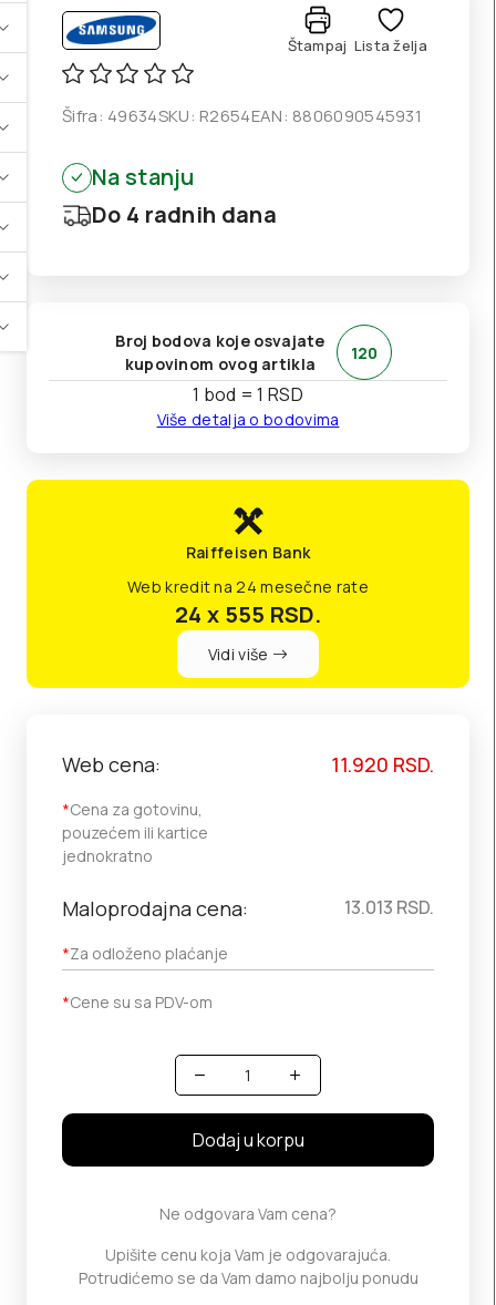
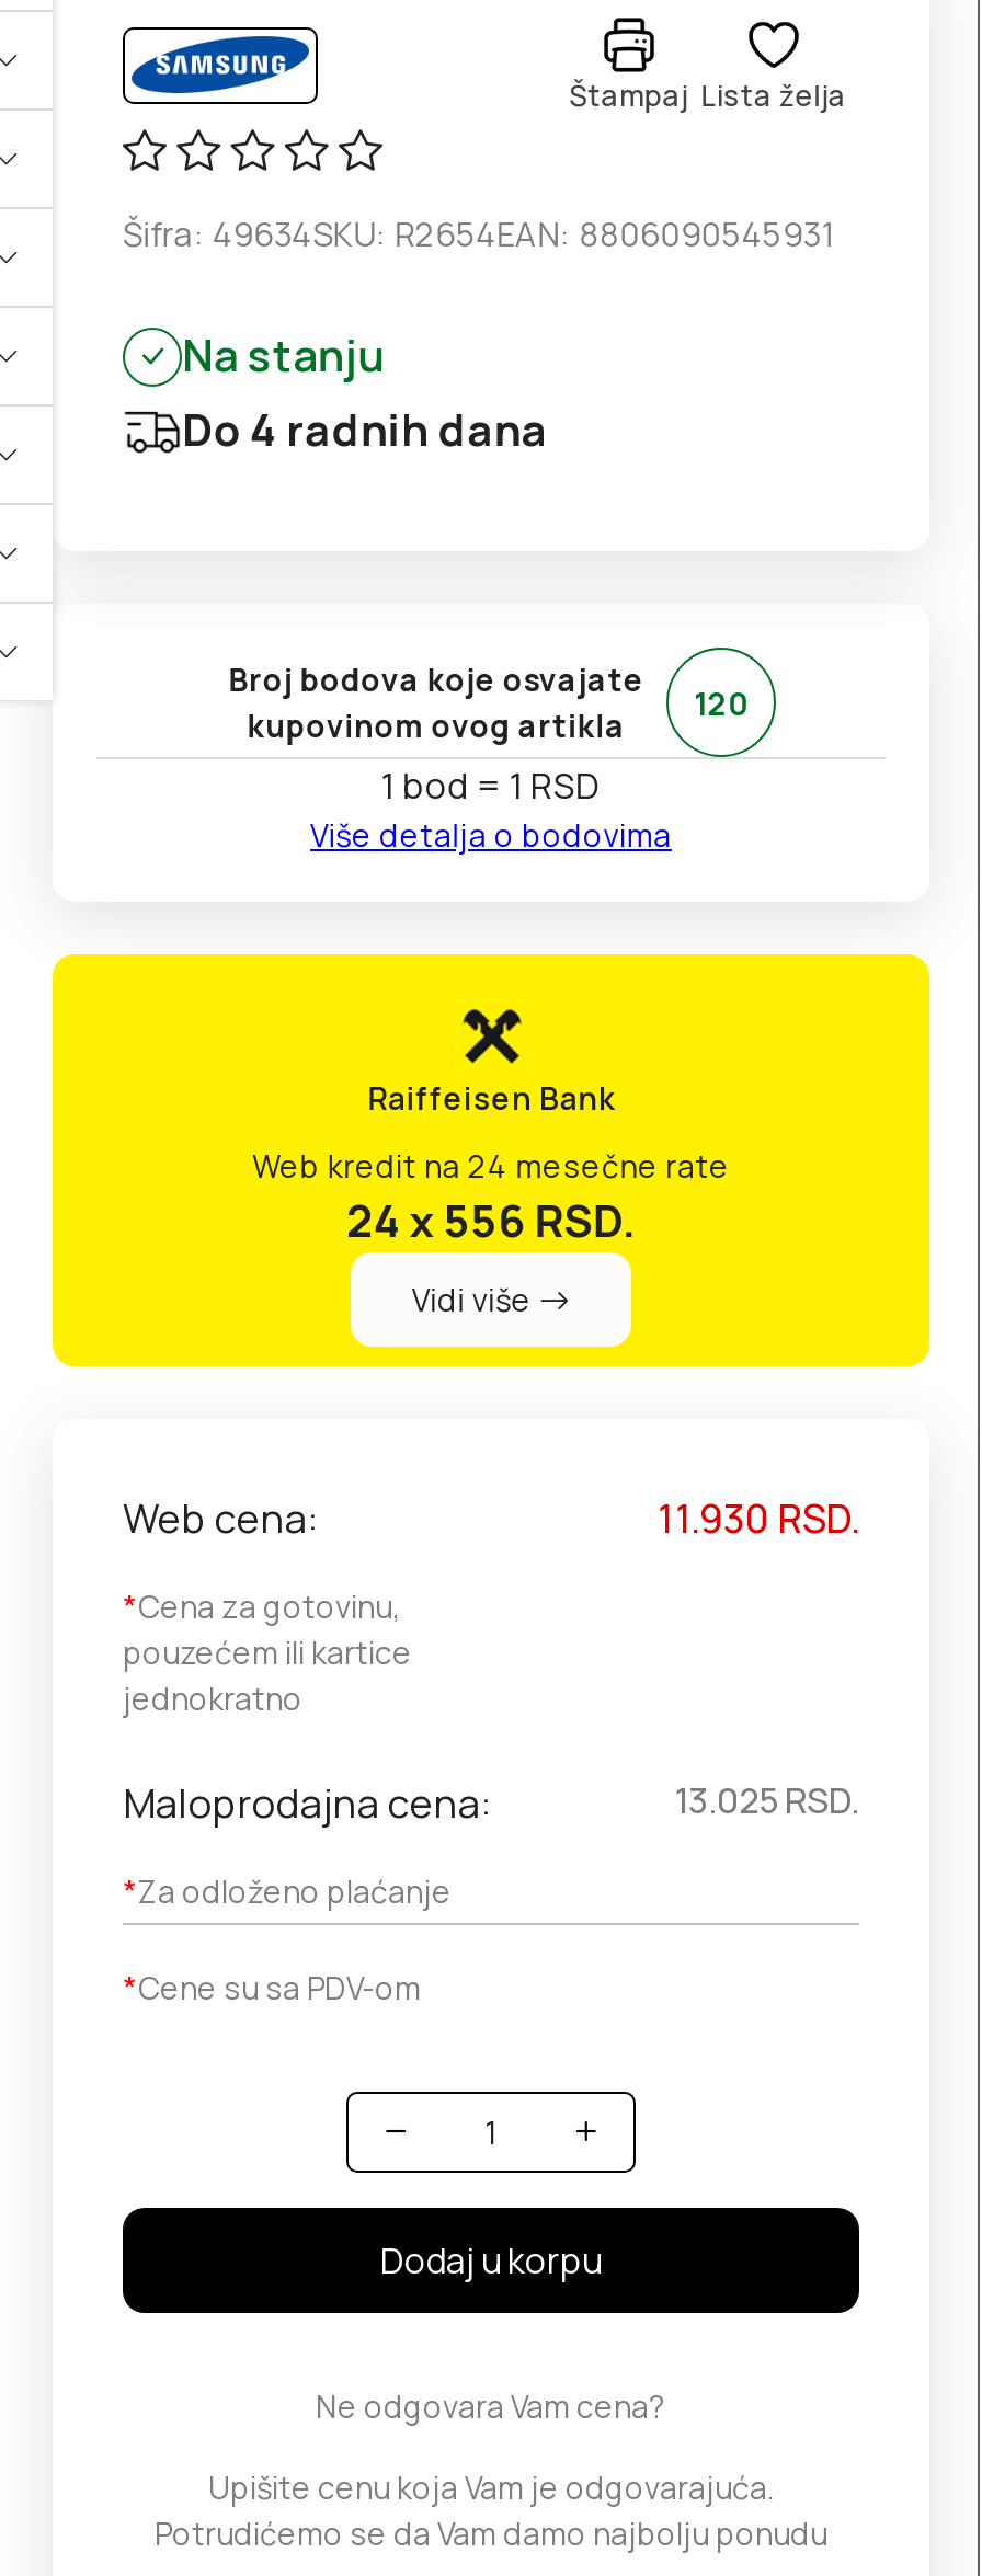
- 24 x 555 RSD.
+ 24 x 556 RSD.

- 11.920 RSD.
+ 11.930 RSD.

- 13.013 RSD.
+ 13.025 RSD.
